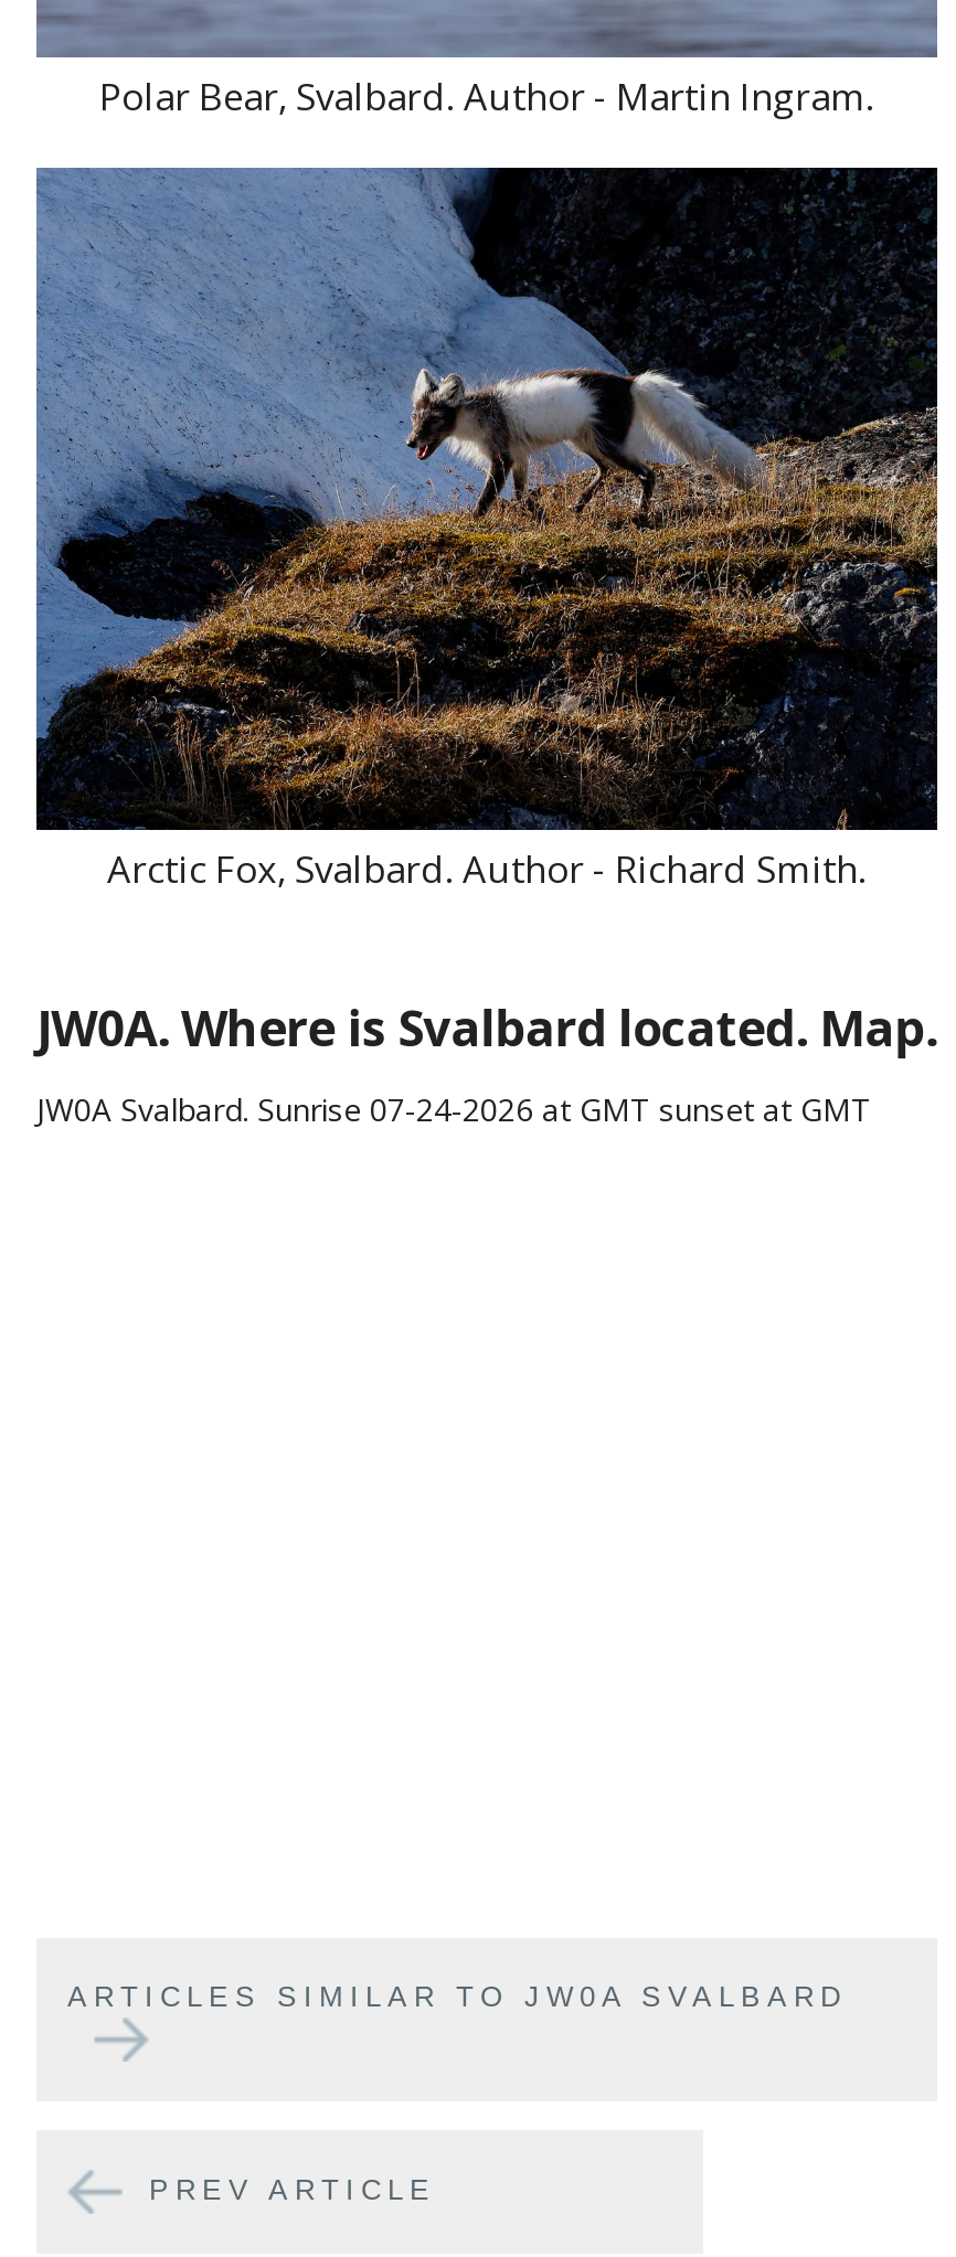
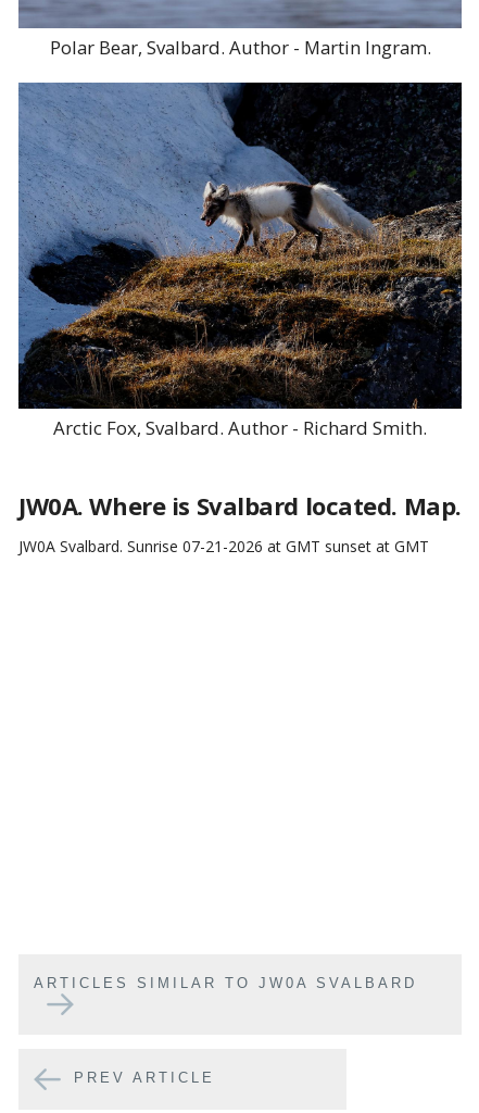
- JW0A Svalbard. Sunrise 07-24-2026 at GMT sunset at GMT
+ JW0A Svalbard. Sunrise 07-21-2026 at GMT sunset at GMT
